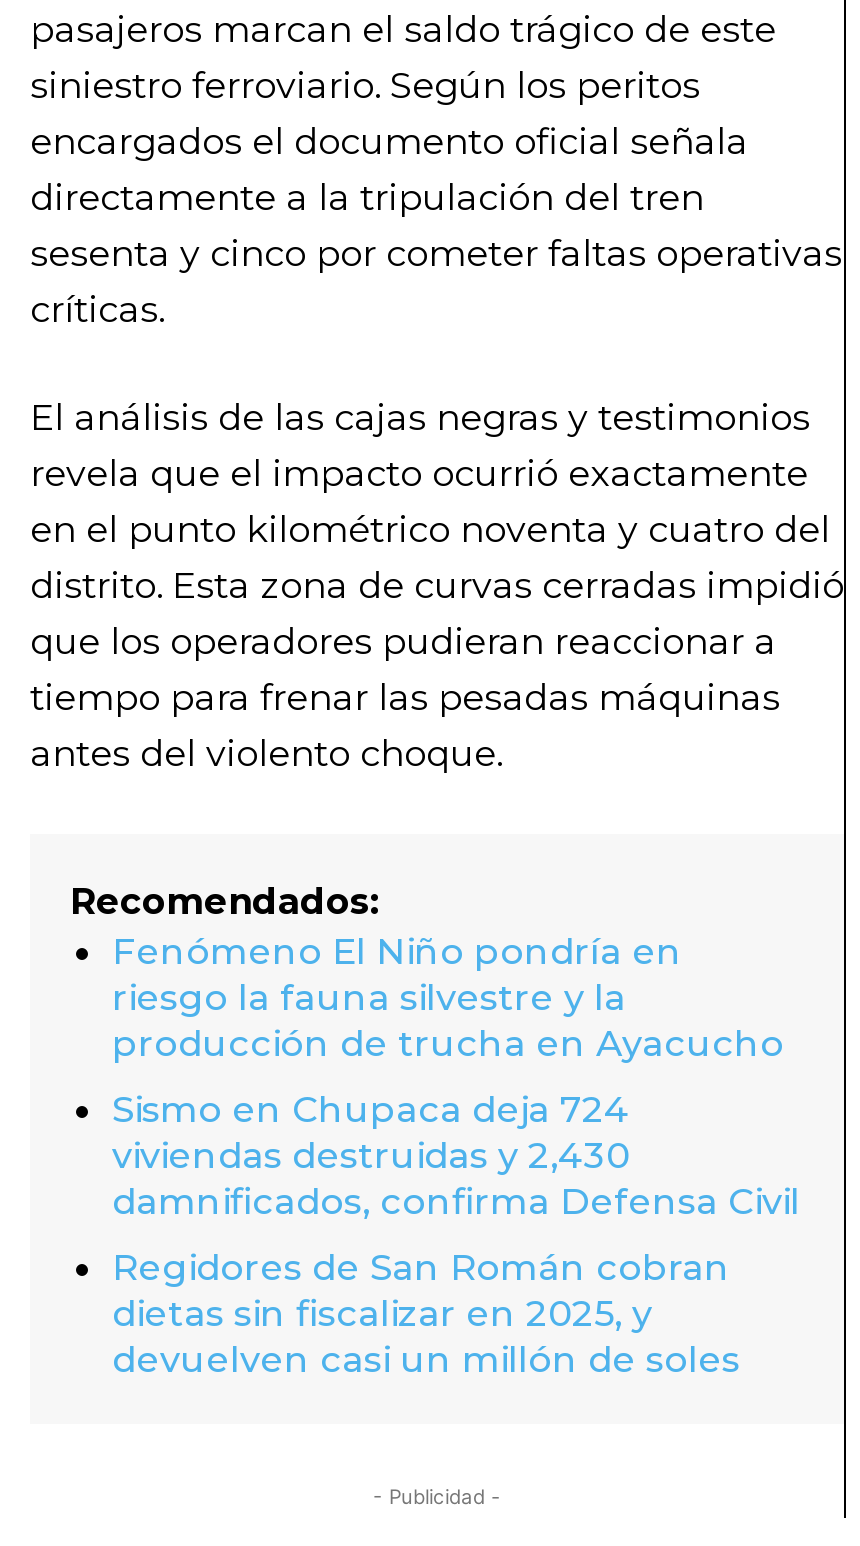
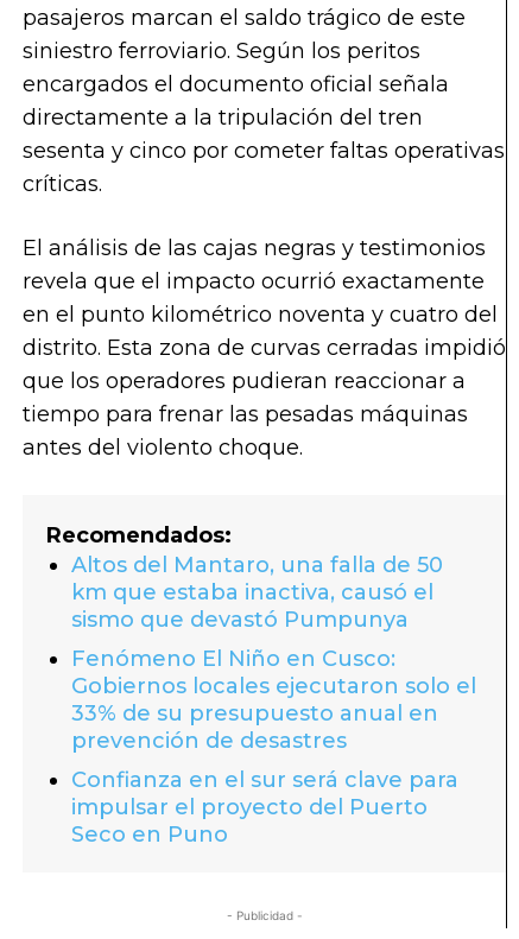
- Fenómeno El Niño pondría en
- riesgo la fauna silvestre y la
- producción de trucha en Ayacucho
+ Altos del Mantaro, una falla de 50
+ km que estaba inactiva, causó el
+ sismo que devastó Pumpunya

- Sismo en Chupaca deja 724
- viviendas destruidas y 2,430
- damnificados, confirma Defensa Civil
+ Fenómeno El Niño en Cusco:
+ Gobiernos locales ejecutaron solo el
+ 33% de su presupuesto anual en
+ prevención de desastres

- Regidores de San Román cobran
- dietas sin fiscalizar en 2025, y
- devuelven casi un millón de soles
+ Confianza en el sur será clave para
+ impulsar el proyecto del Puerto
+ Seco en Puno
